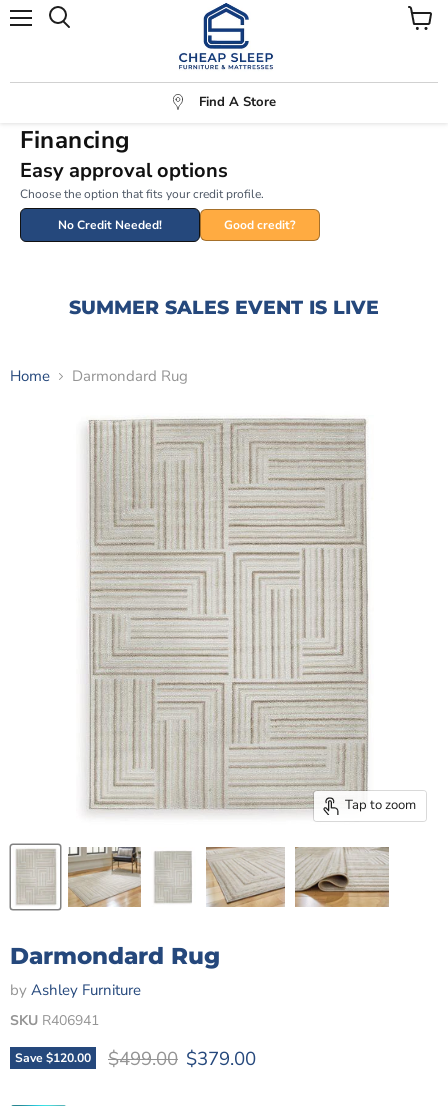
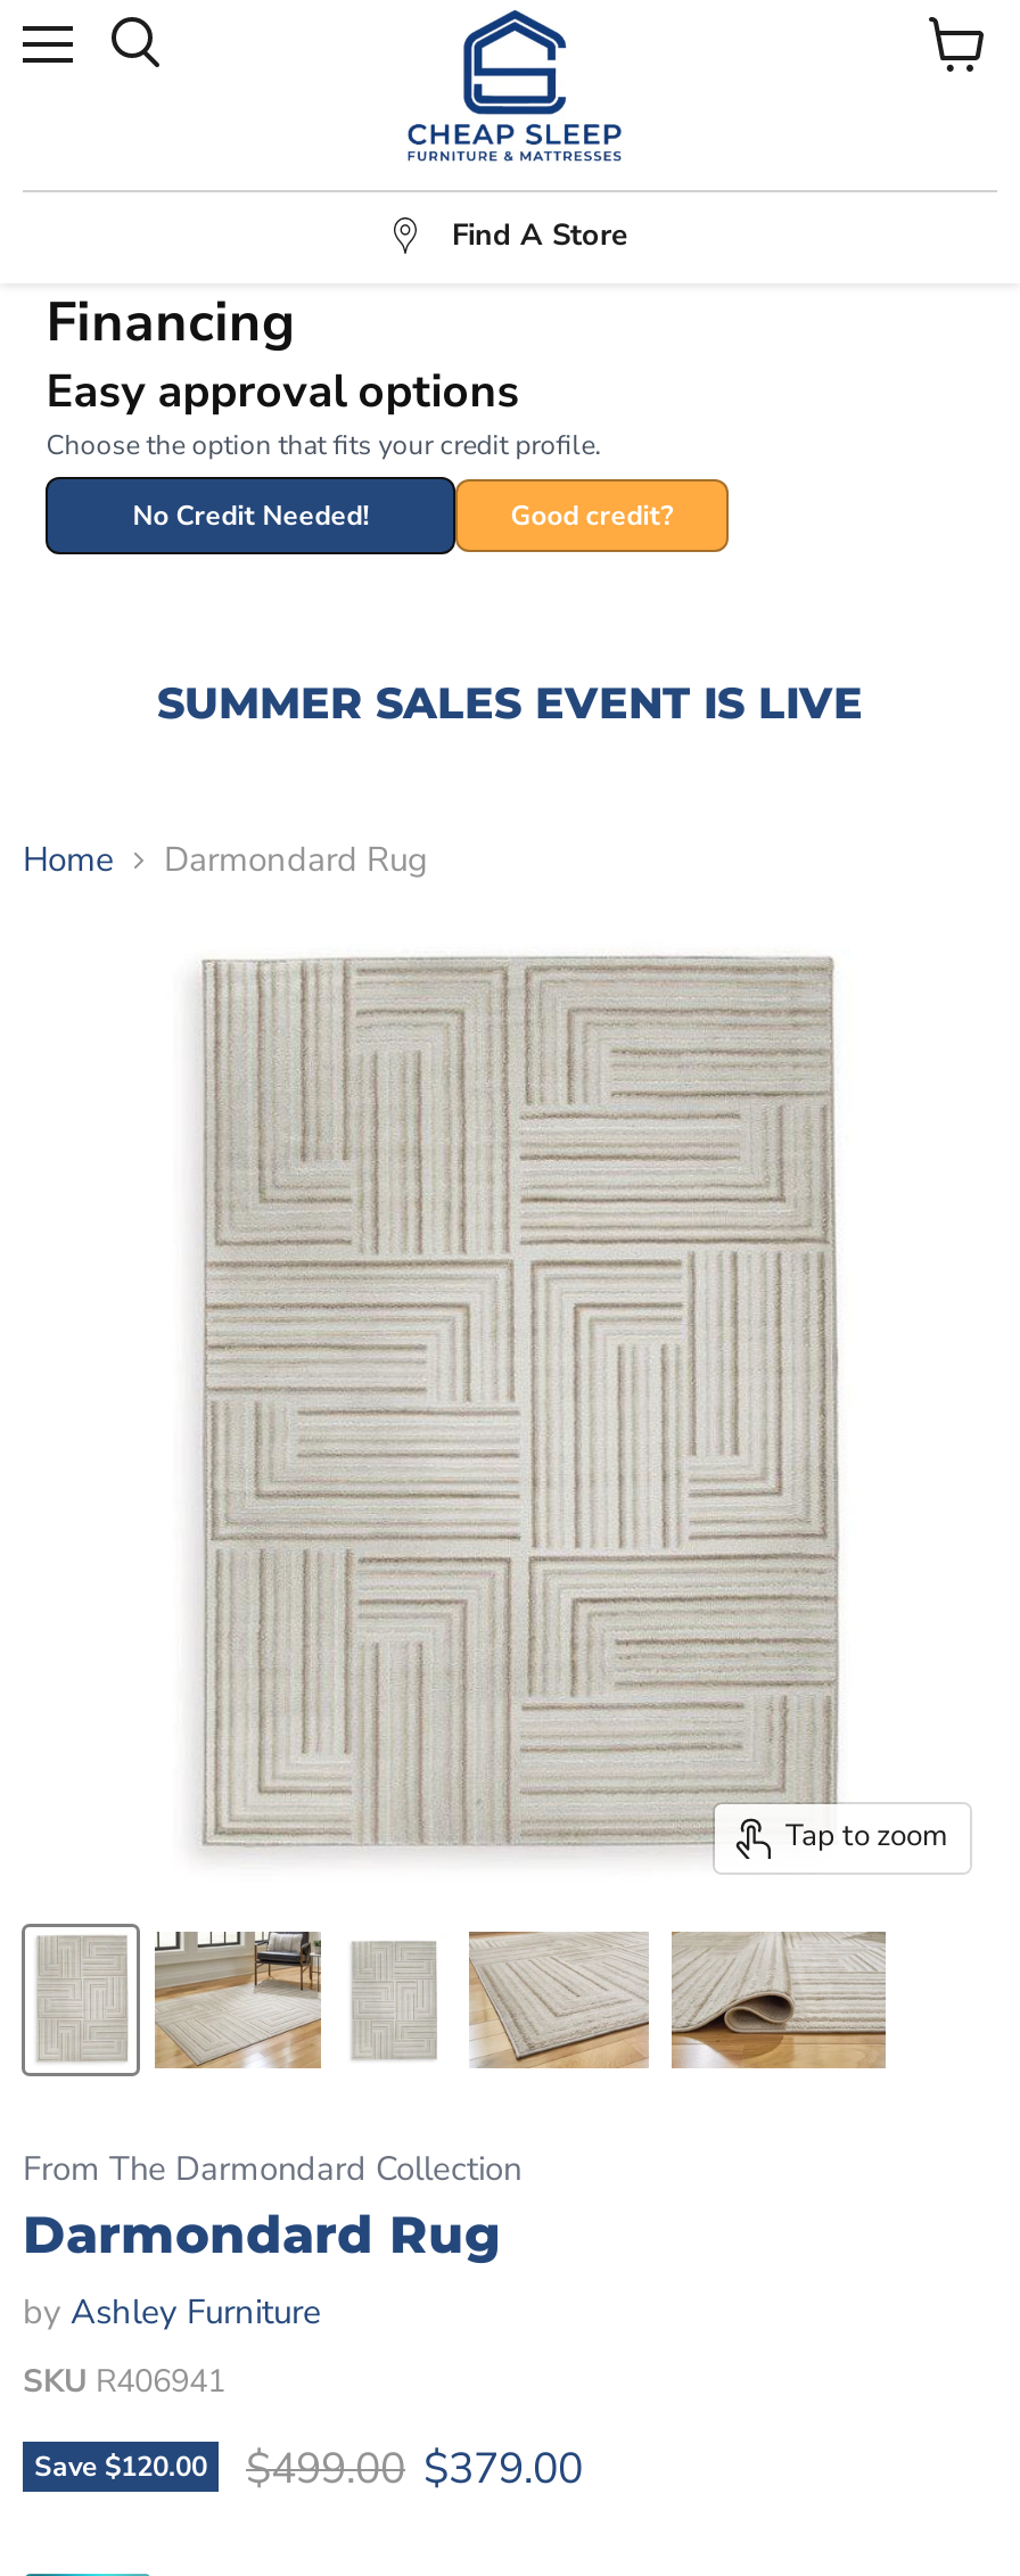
+ From The Darmondard Collection
